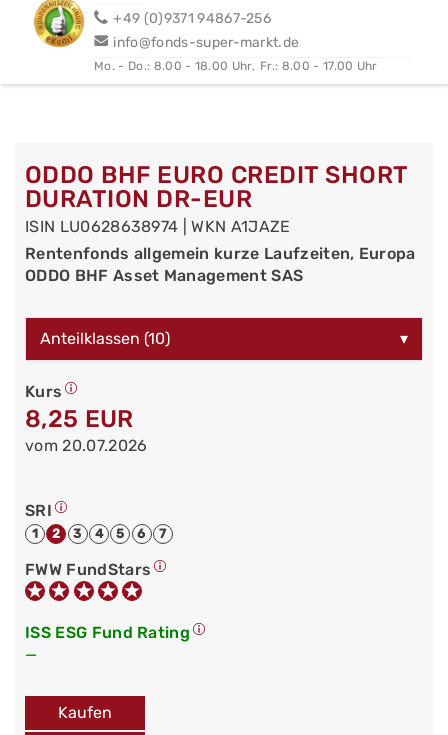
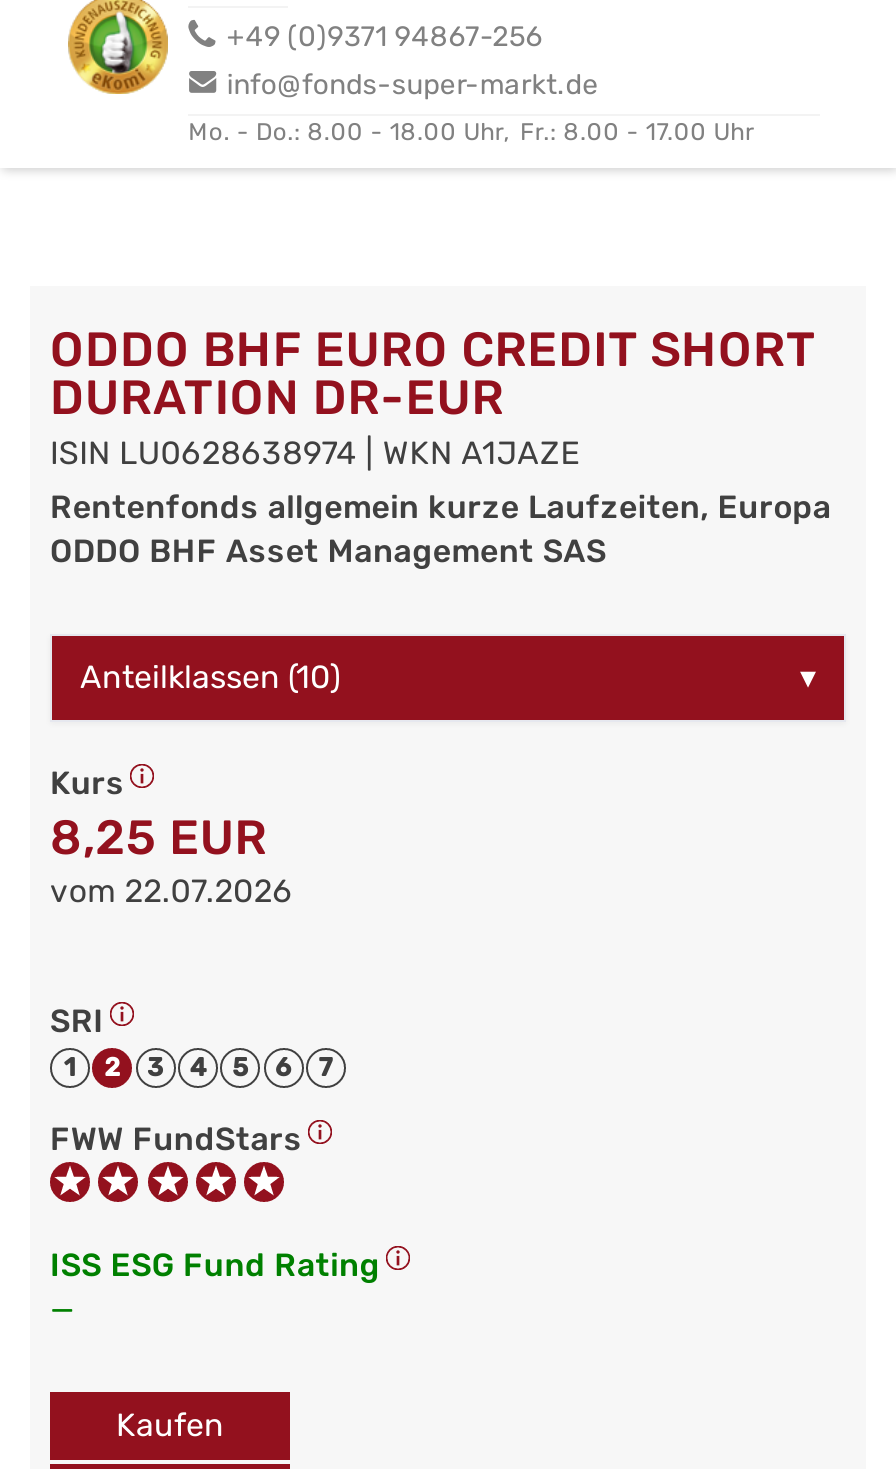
- vom 20.07.2026
+ vom 22.07.2026
